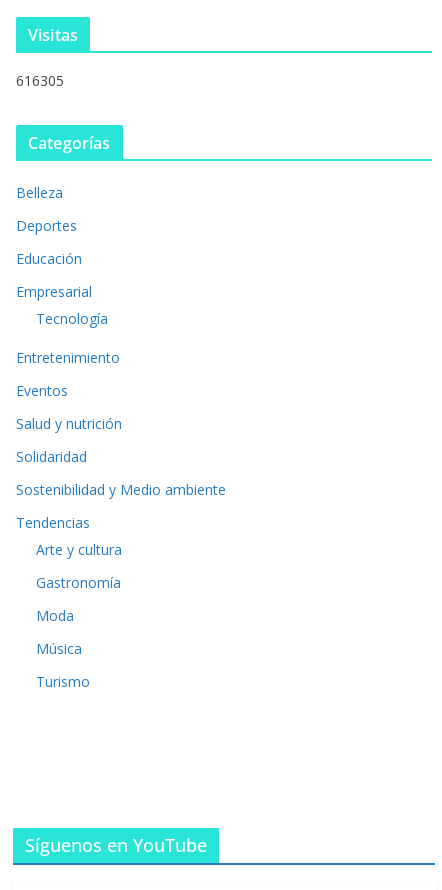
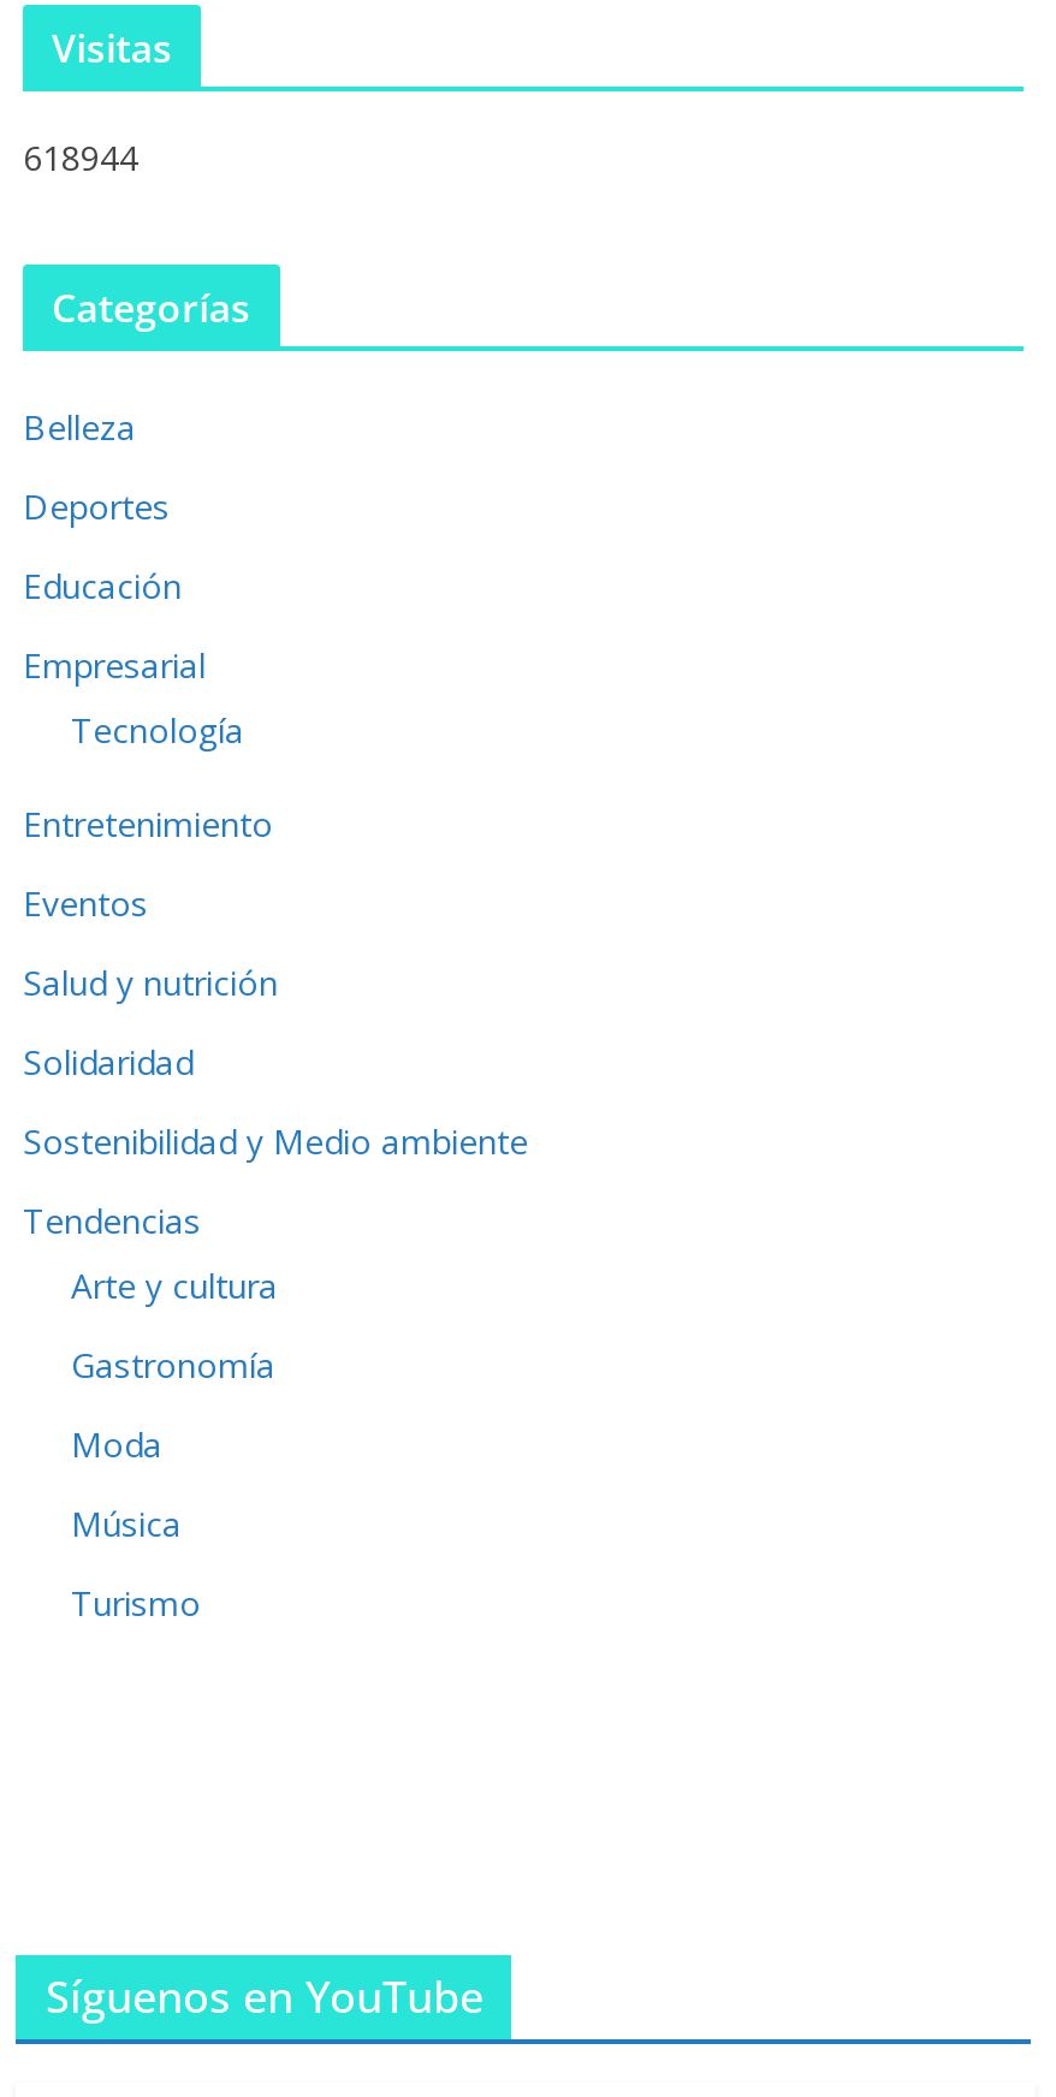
- 616305
+ 618944
